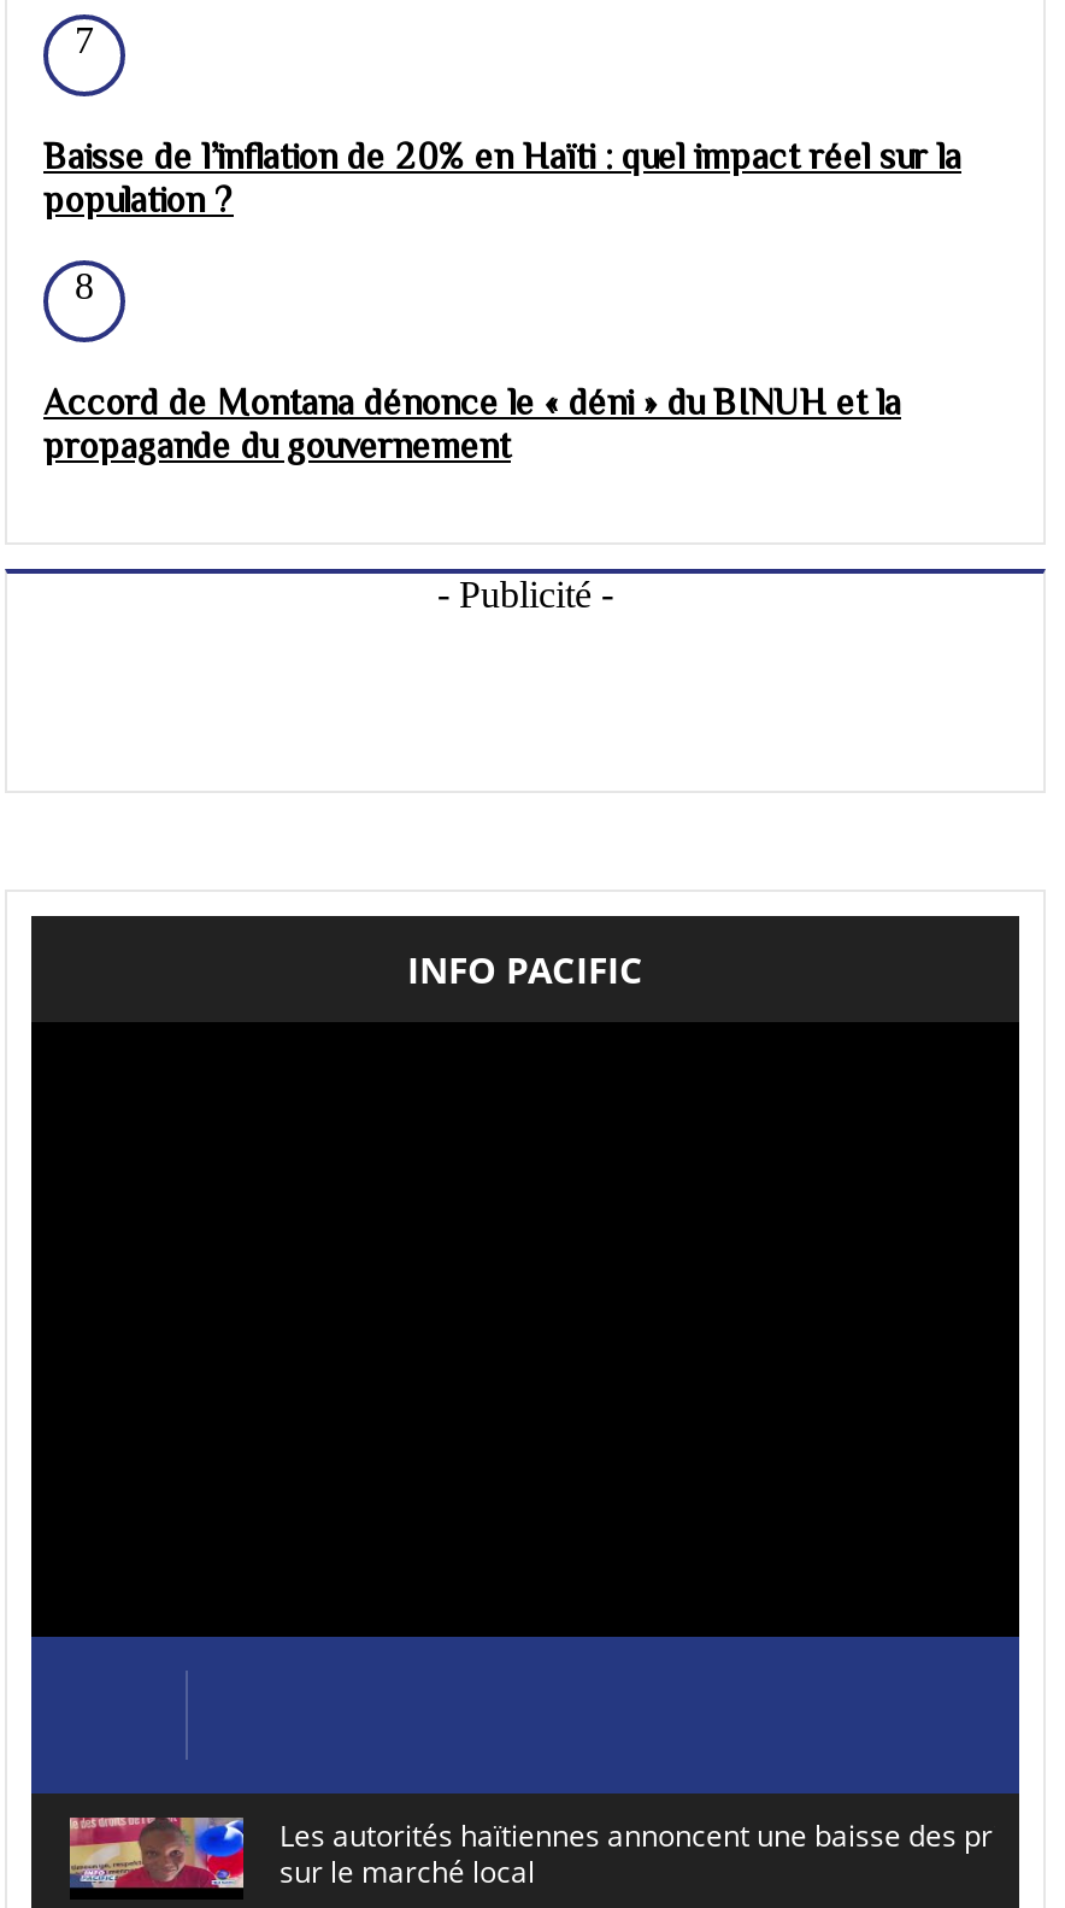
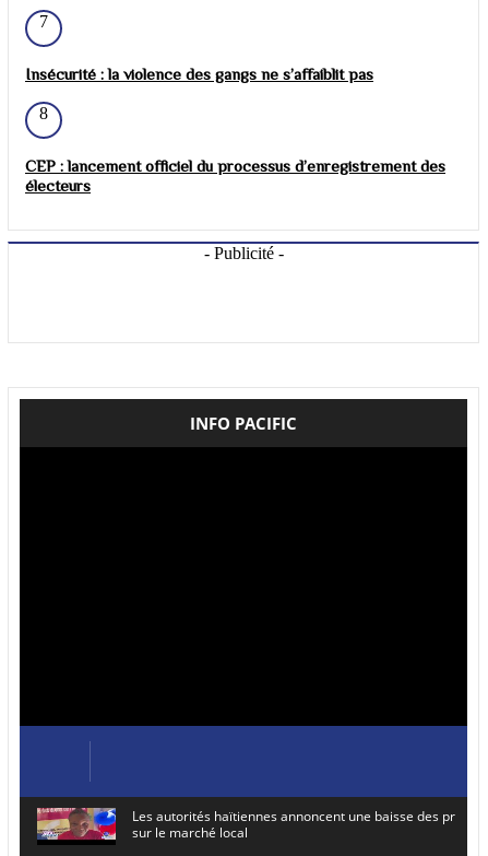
- Baisse de l’inflation de 20% en Haïti : quel impact réel sur la
- population ?
+ Insécurité : la violence des gangs ne s’affaiblit pas

- Accord de Montana dénonce le « déni » du BINUH et la
- propagande du gouvernement
+ CEP : lancement officiel du processus d’enregistrement des
+ électeurs
